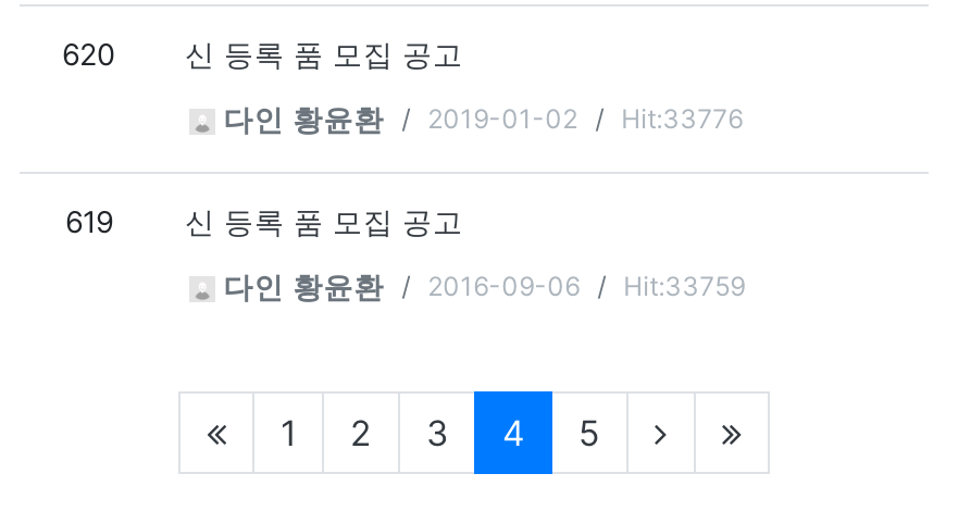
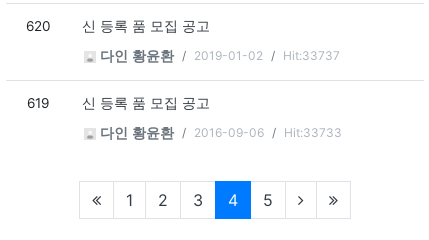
- 다인 황윤환 2019-01-02 Hit:33776
+ 다인 황윤환 2019-01-02 Hit:33737

- 다인 황윤환 2016-09-06 Hit:33759
+ 다인 황윤환 2016-09-06 Hit:33733
